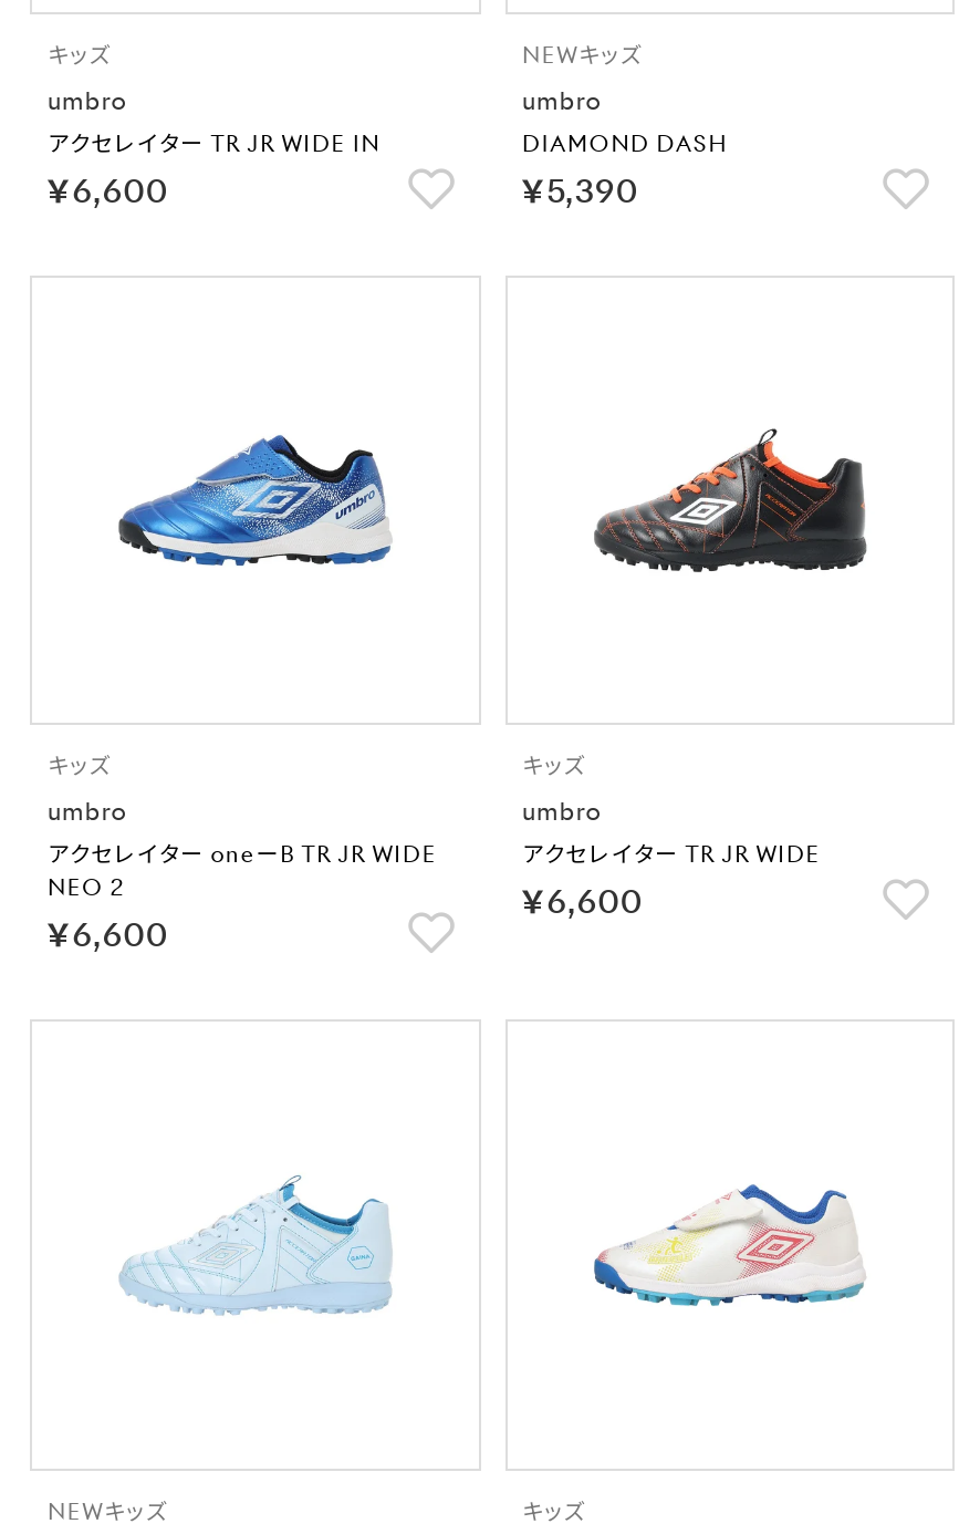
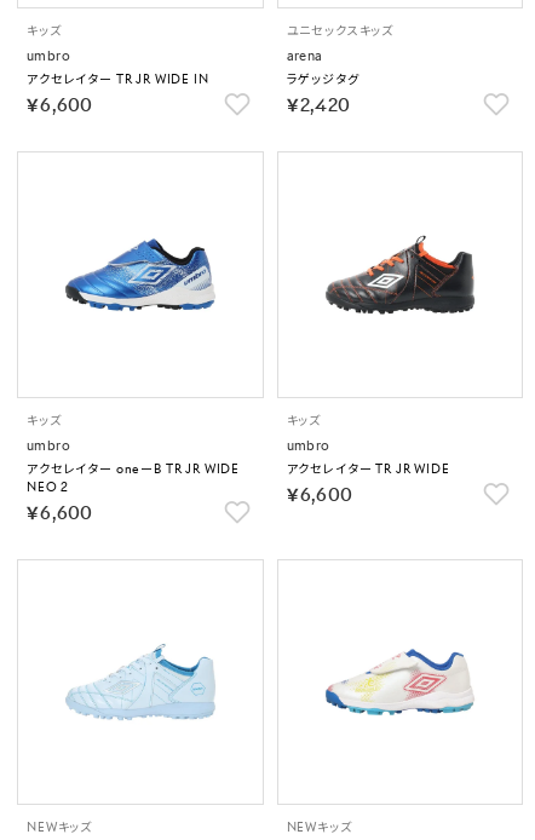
- NEWキッズ
+ ユニセックスキッズ

- umbro
- DIAMOND DASH
- ￥5,390
+ arena
+ ラゲッジタグ
+ ￥2,420

- キッズ
+ NEWキッズ
